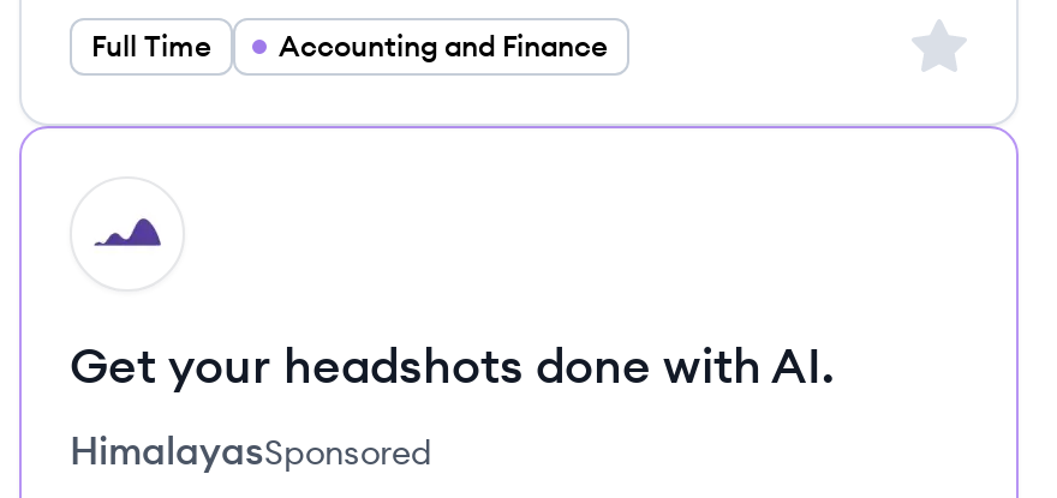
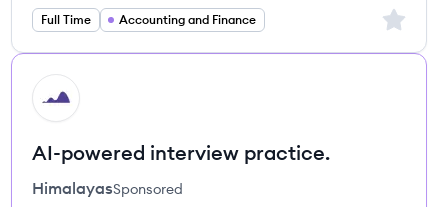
- Get your headshots done with AI.
+ AI-powered interview practice.
